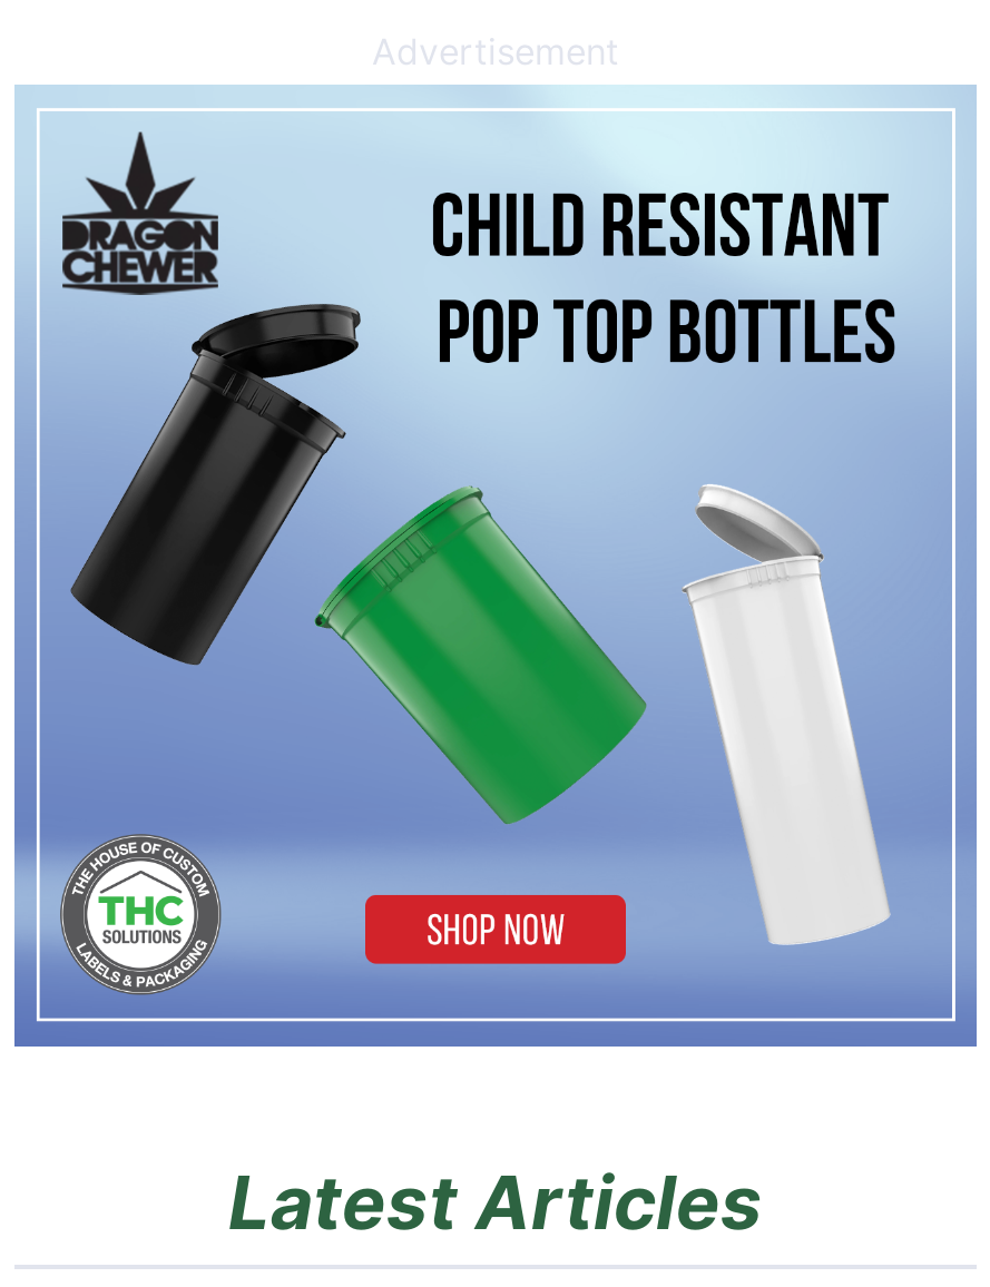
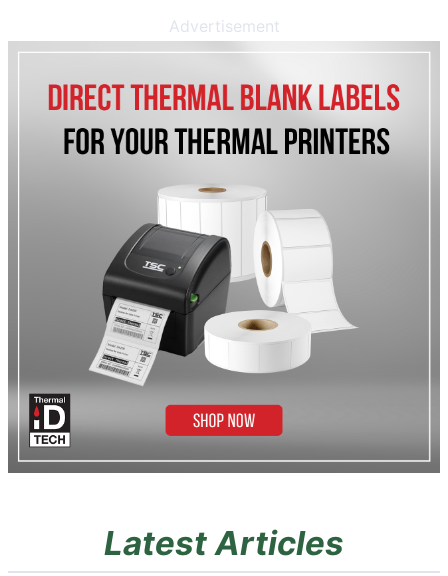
- [image]
+ [image]
